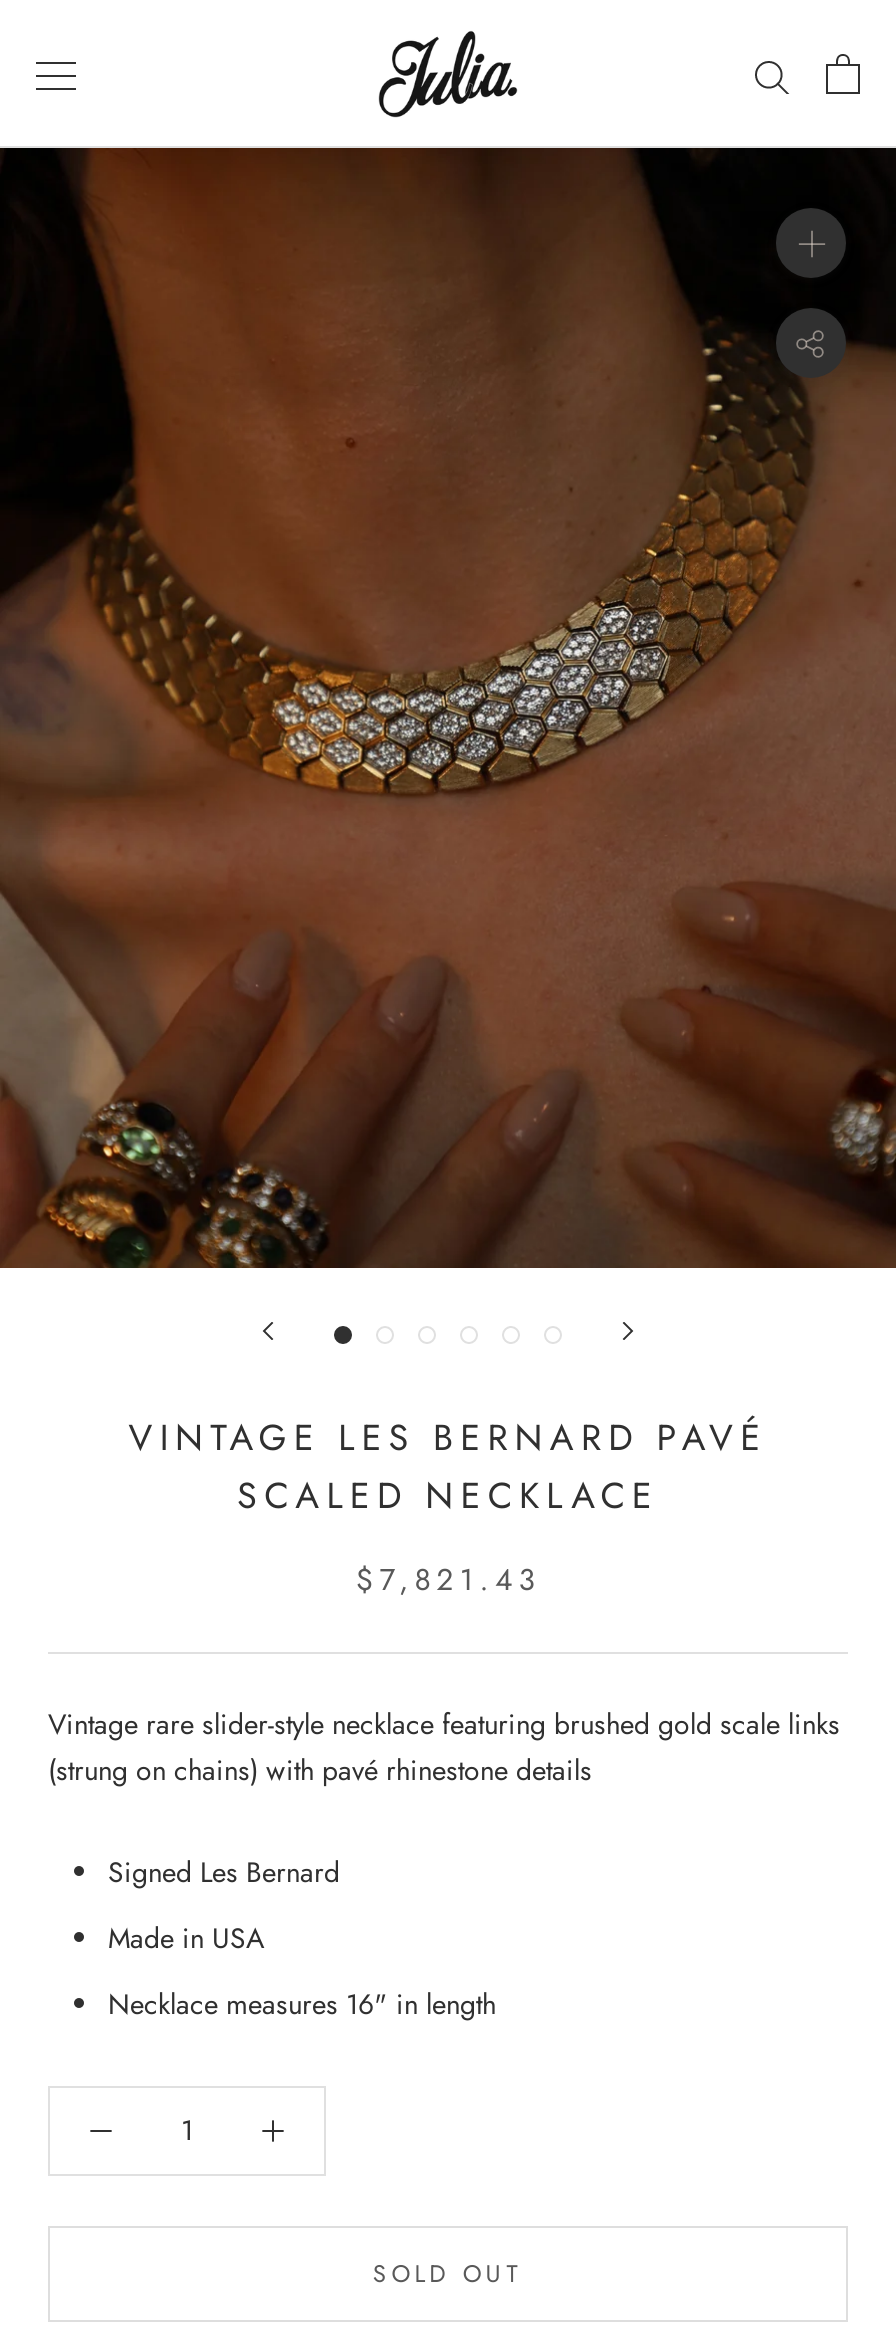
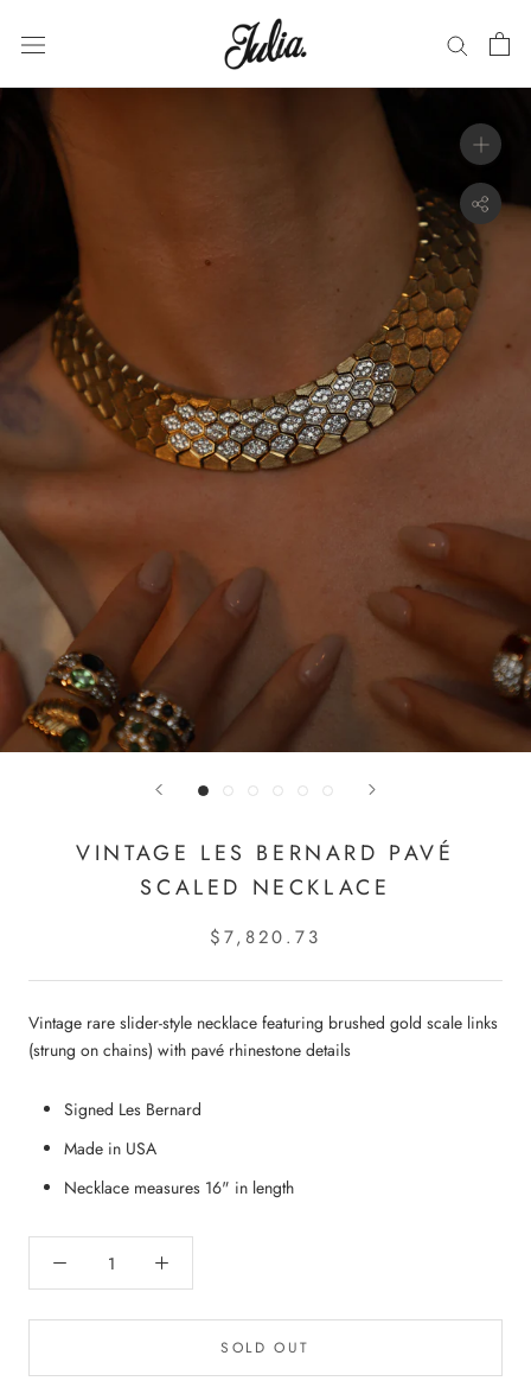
- $7,821.43
+ $7,820.73
